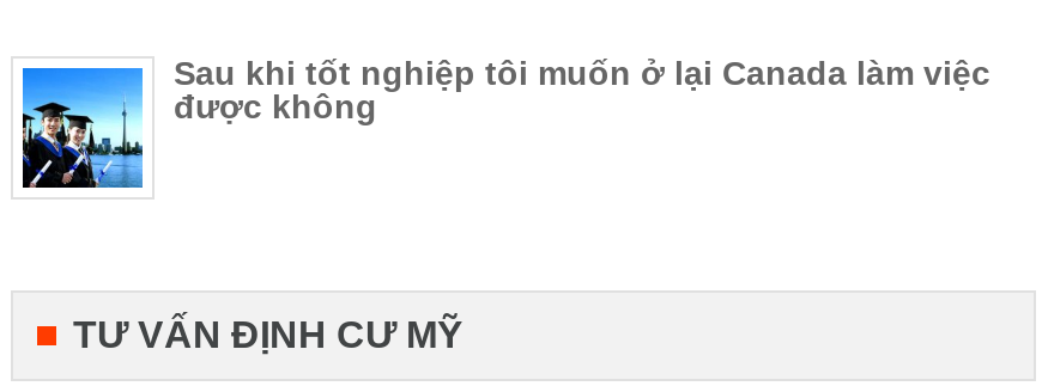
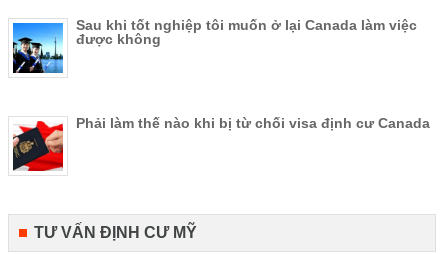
+ [image]
+ Phải làm thế nào khi bị từ chối visa định cư Canada
